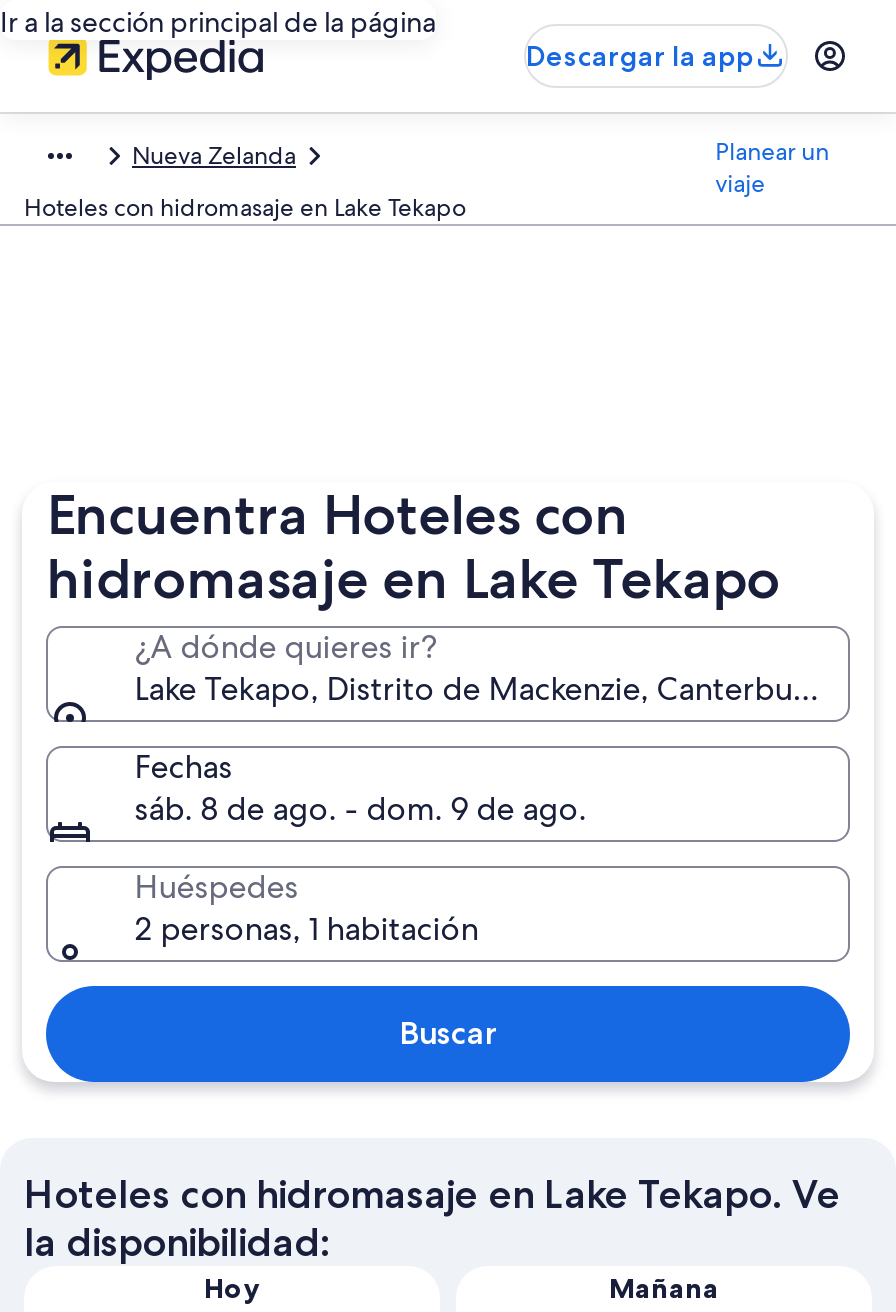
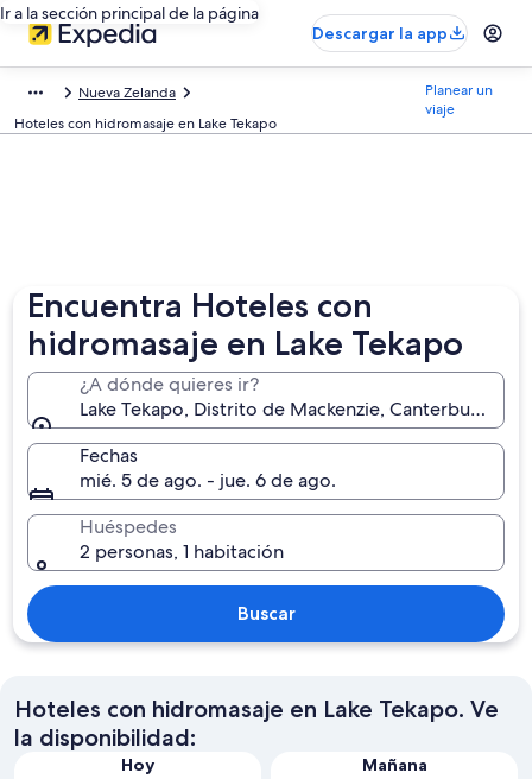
- sáb. 8 de ago. - dom. 9 de ago.
+ mié. 5 de ago. - jue. 6 de ago.
